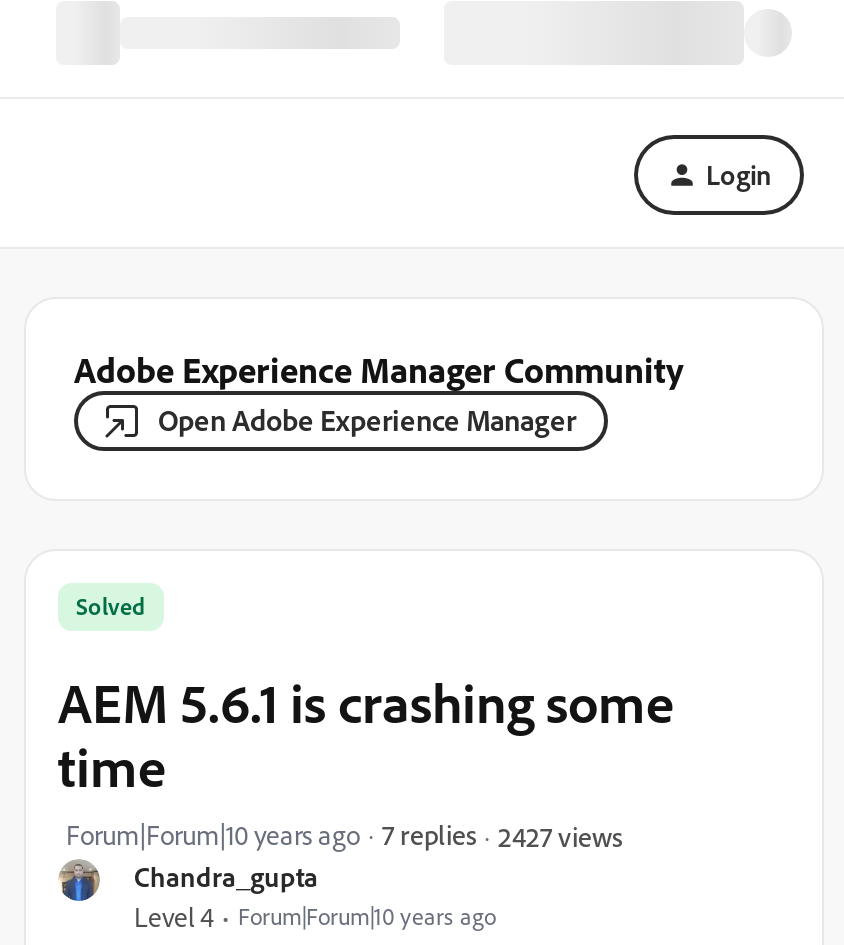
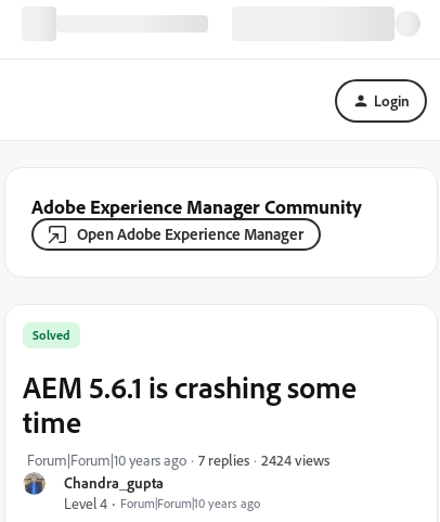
- 2427 views
+ 2424 views
